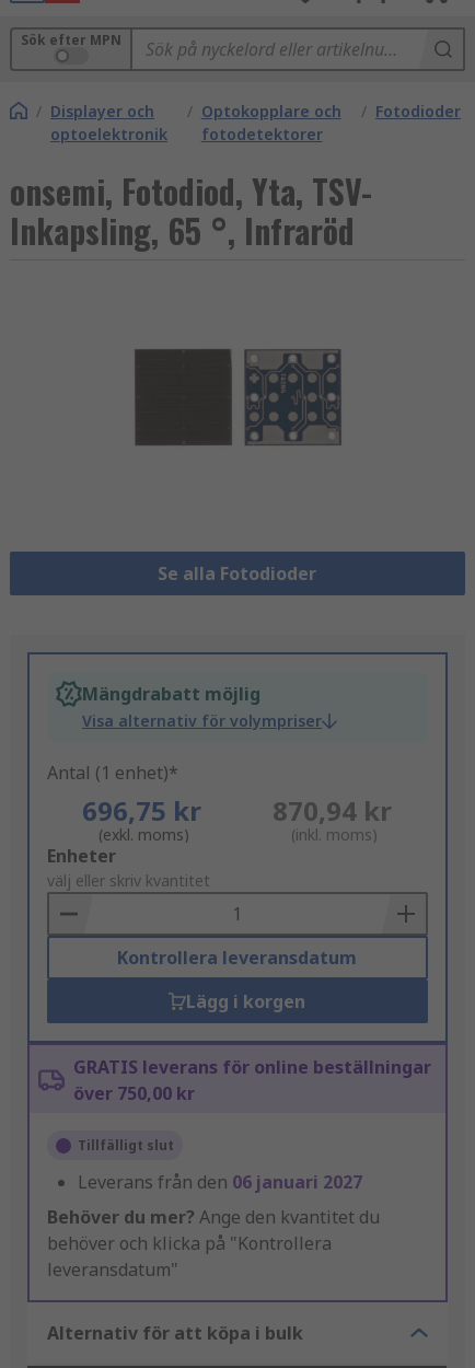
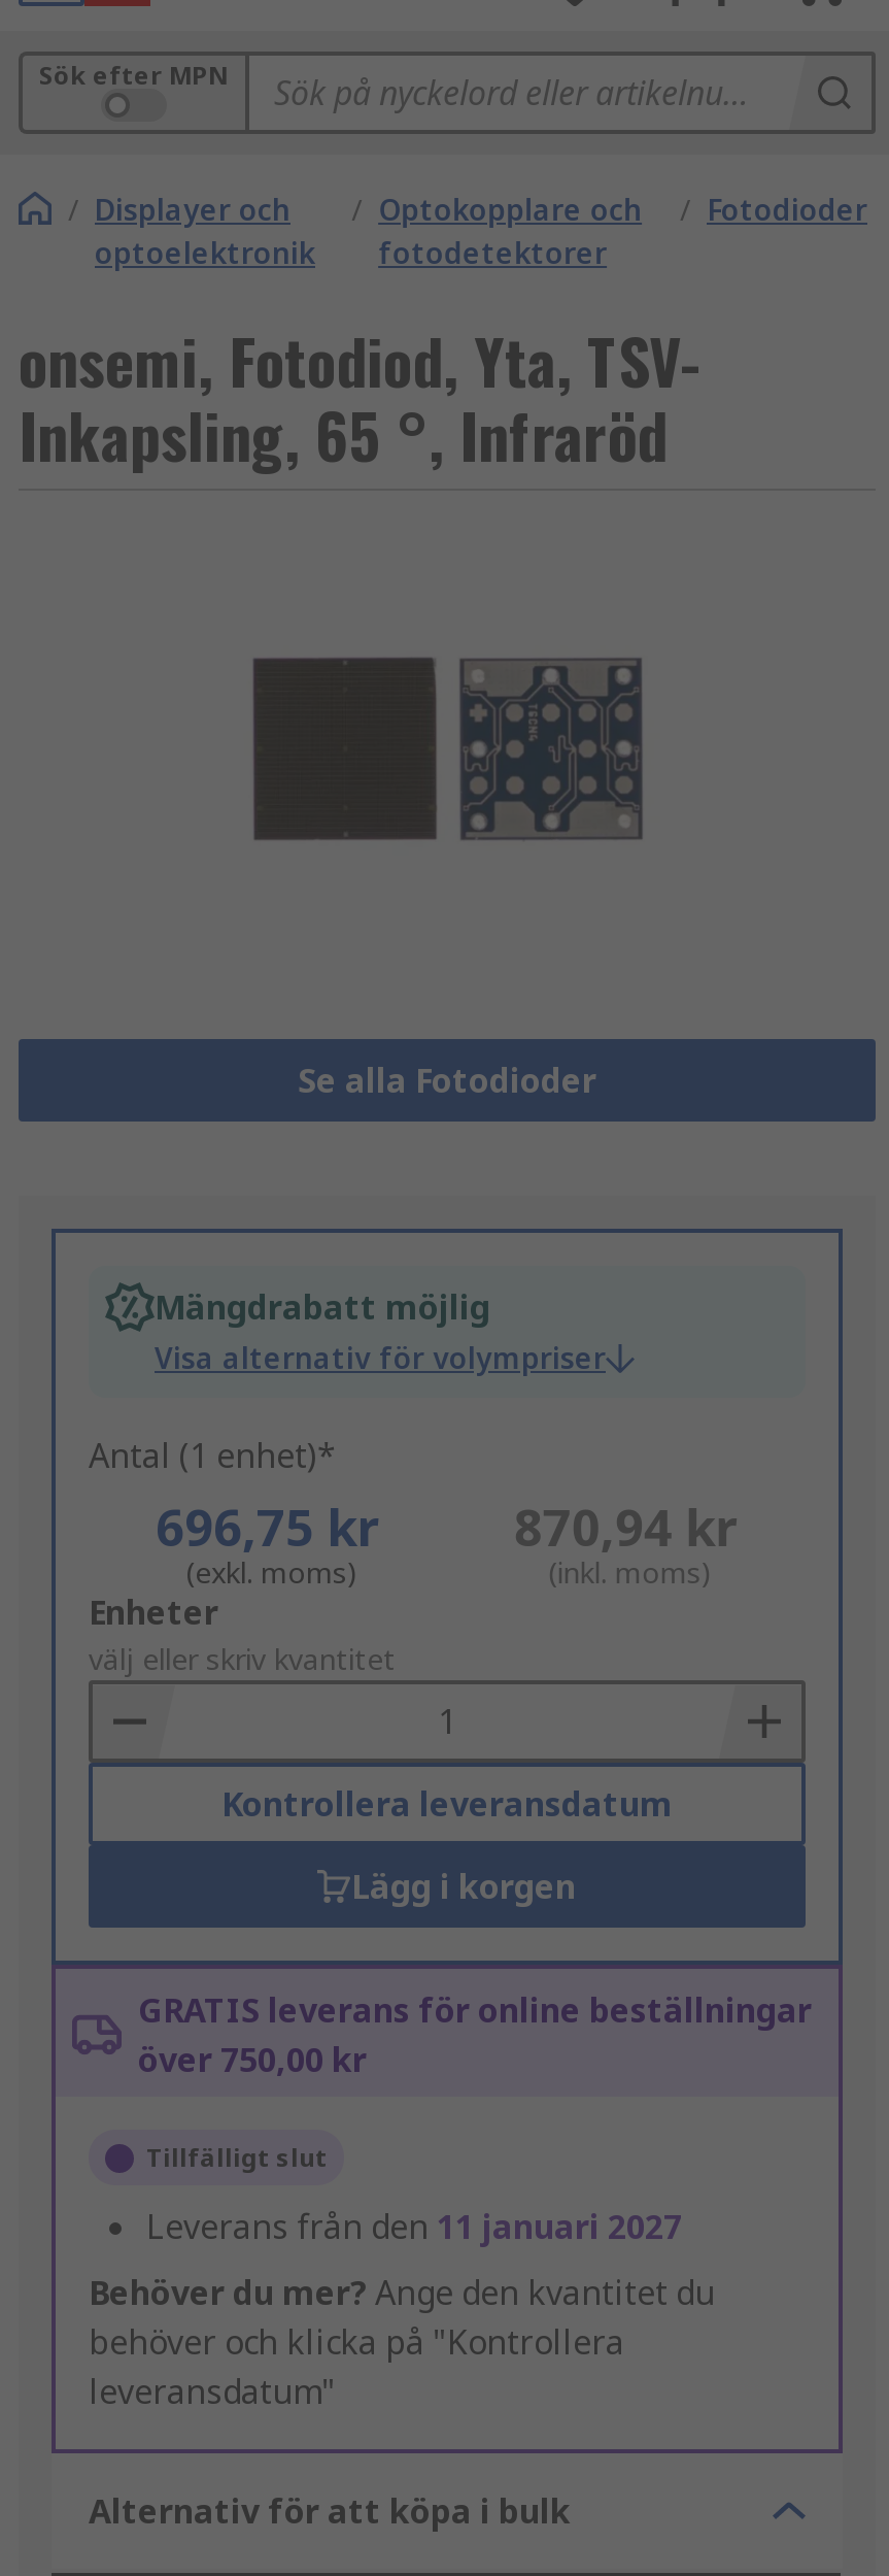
- Leverans från den 06 januari 2027
+ Leverans från den 11 januari 2027
